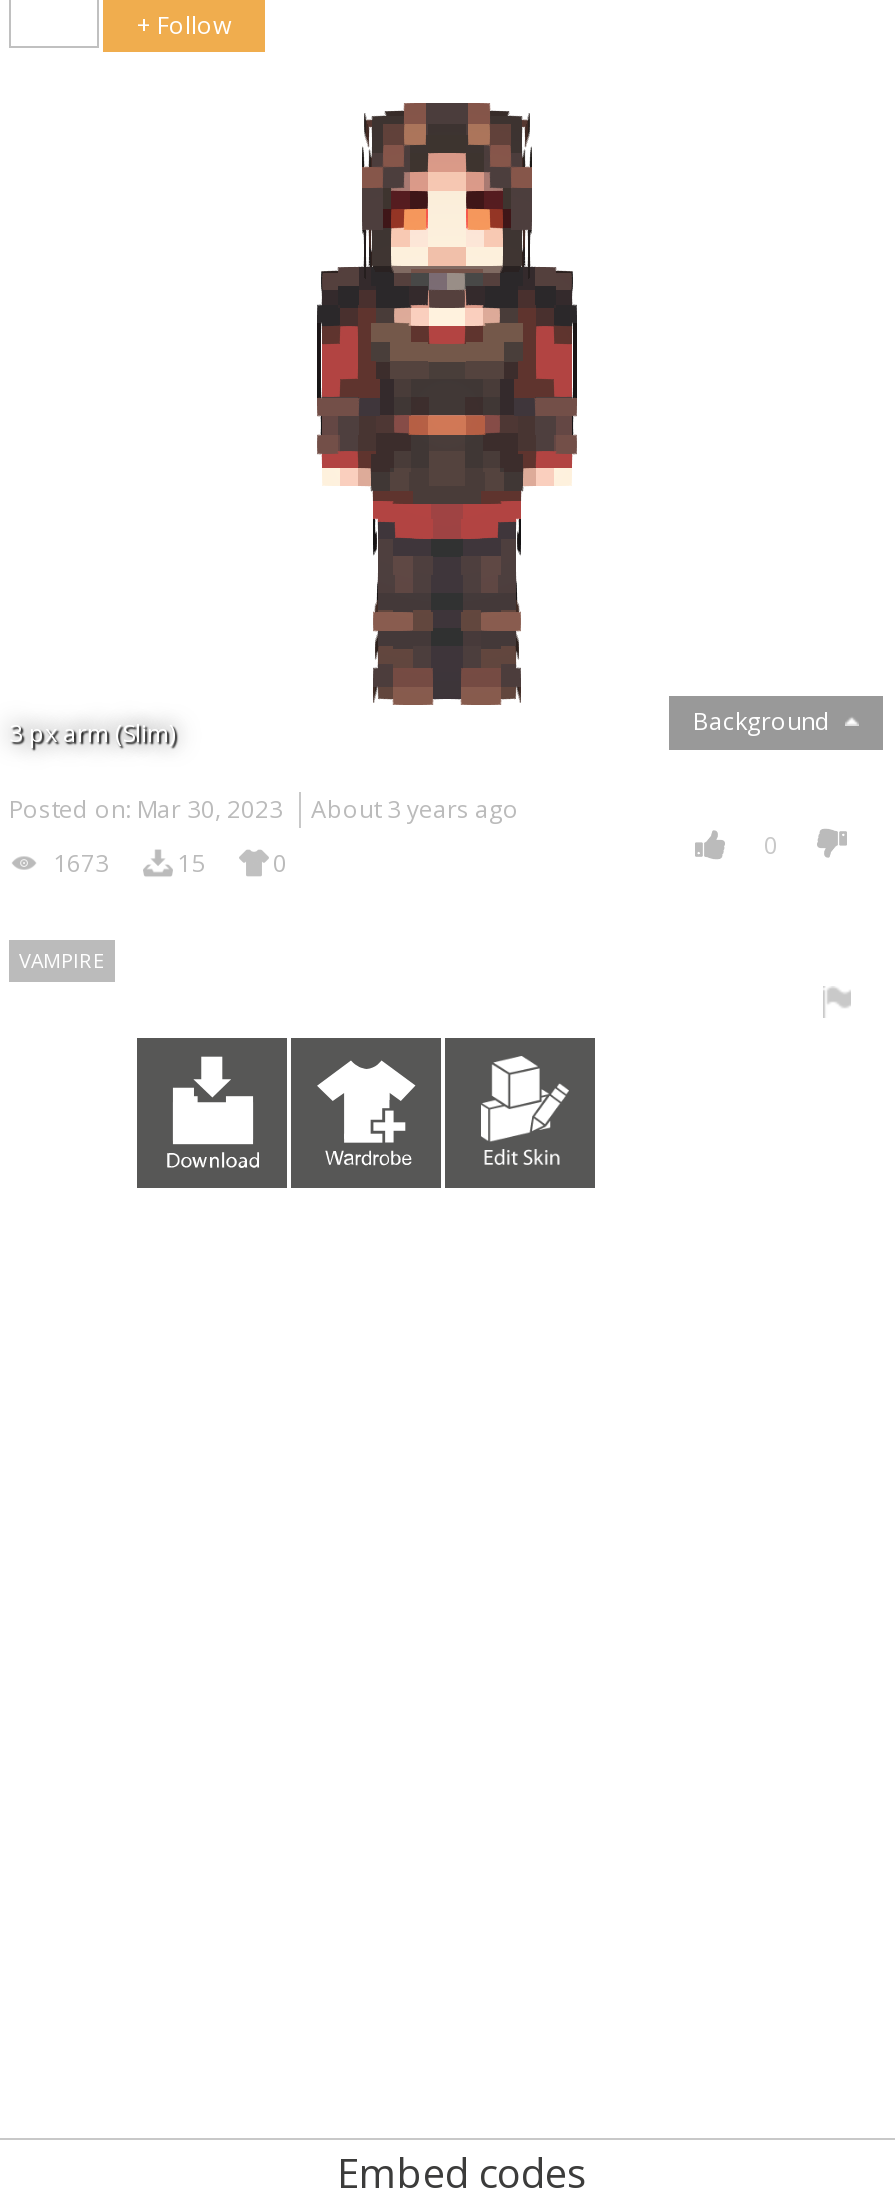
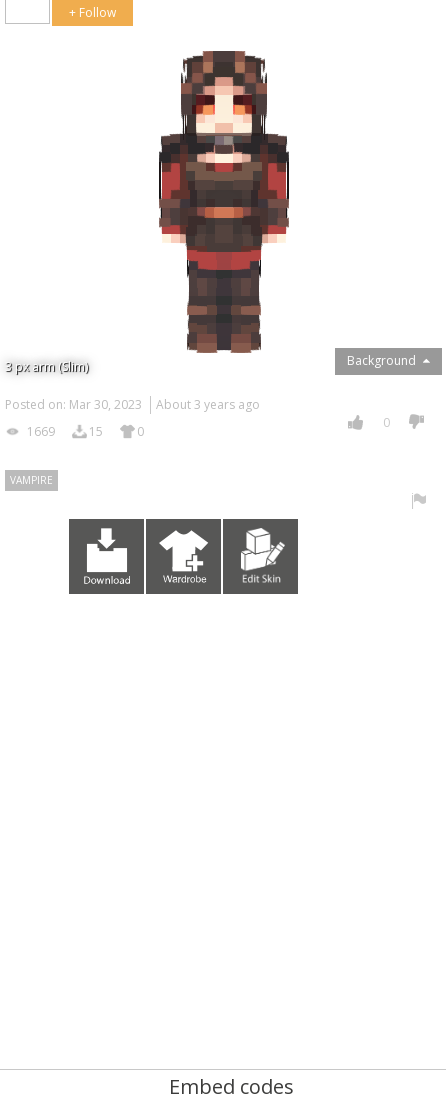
- 1673 15 0
+ 1669 15 0
